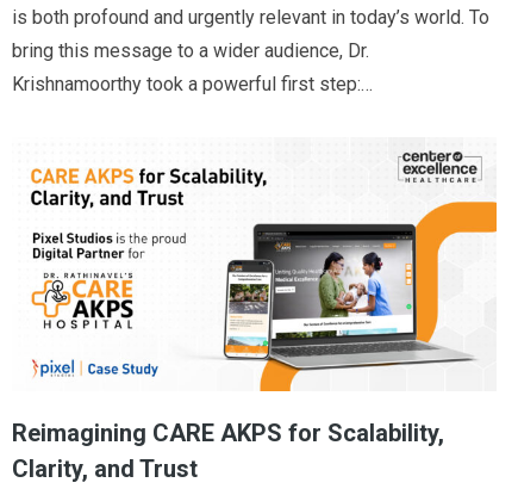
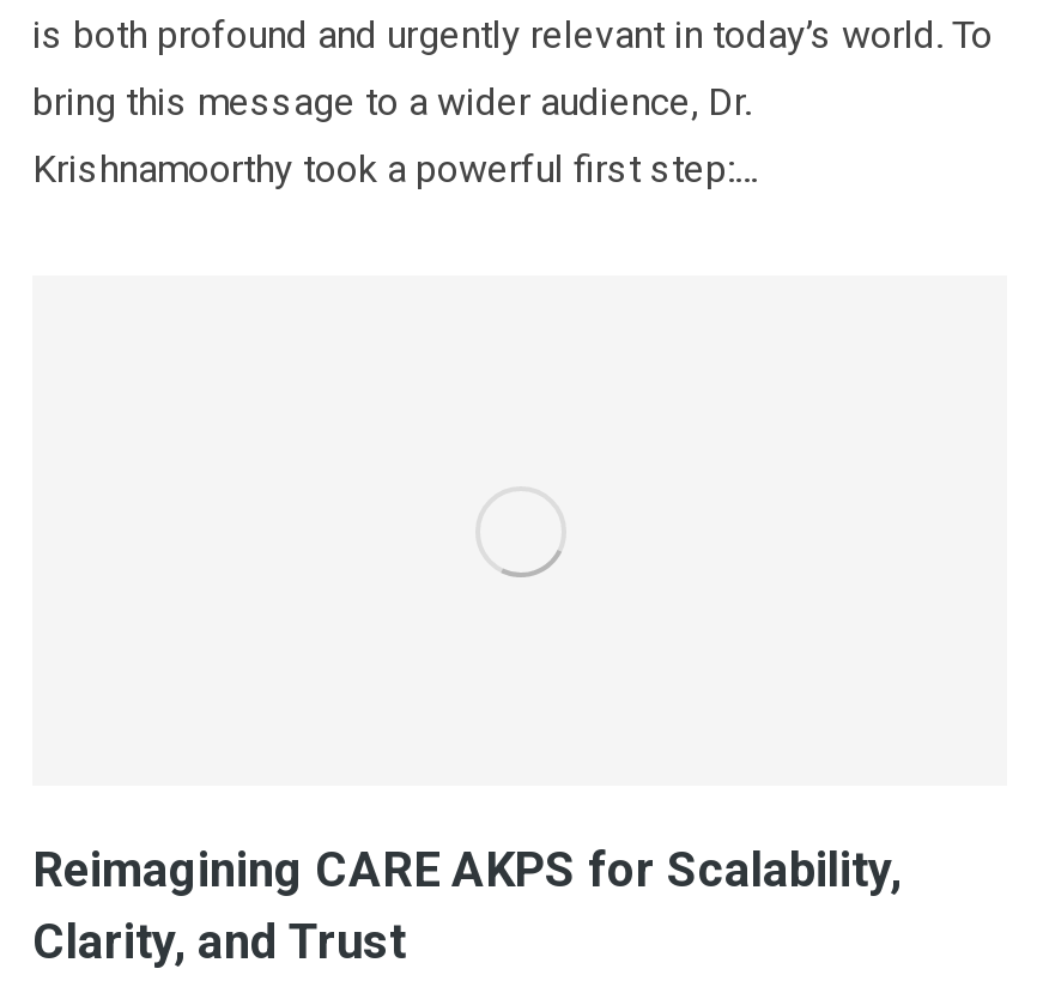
- [image]
